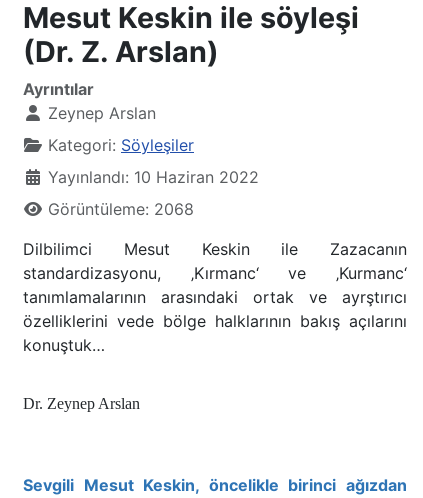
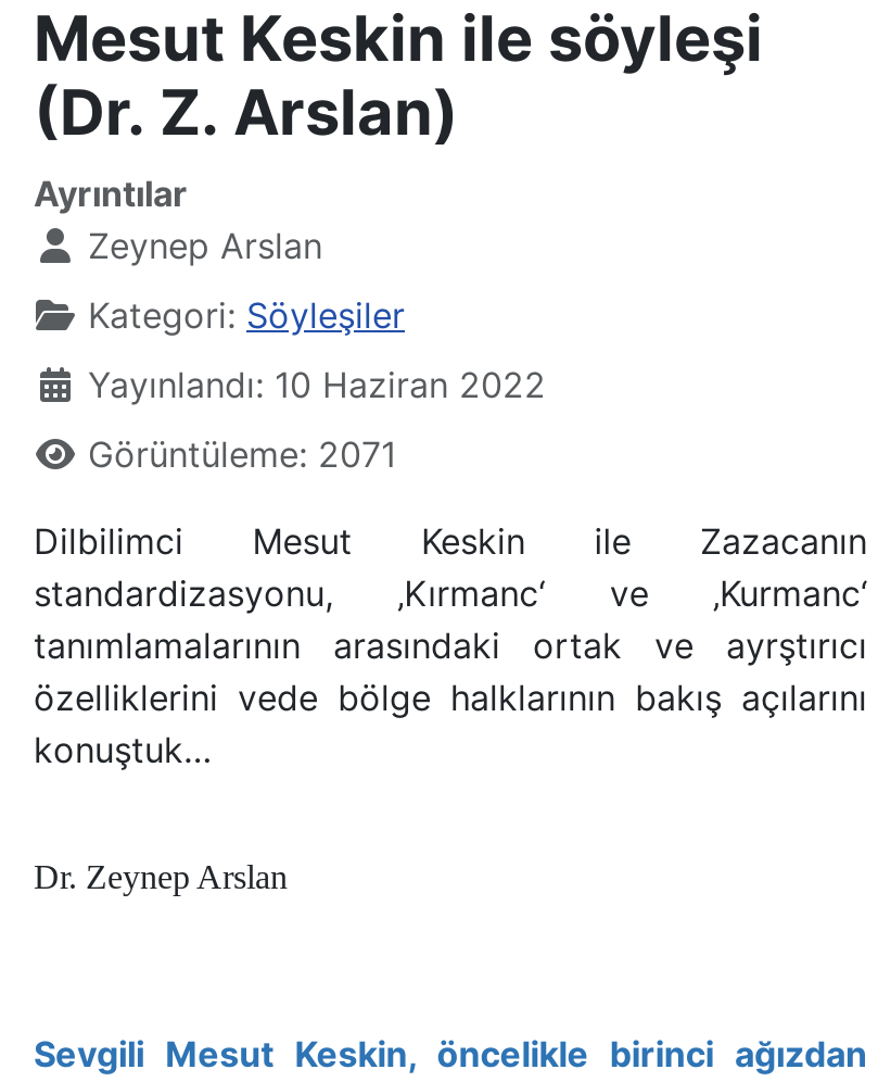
- Görüntüleme: 2068
+ Görüntüleme: 2071
